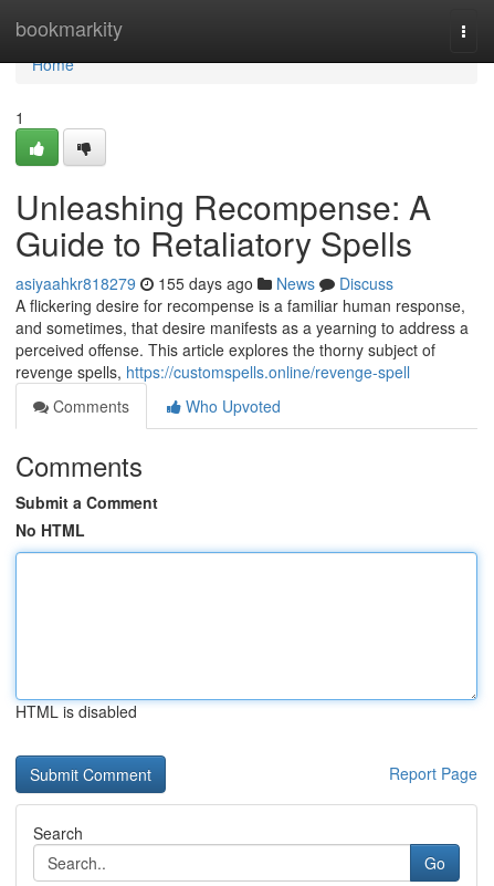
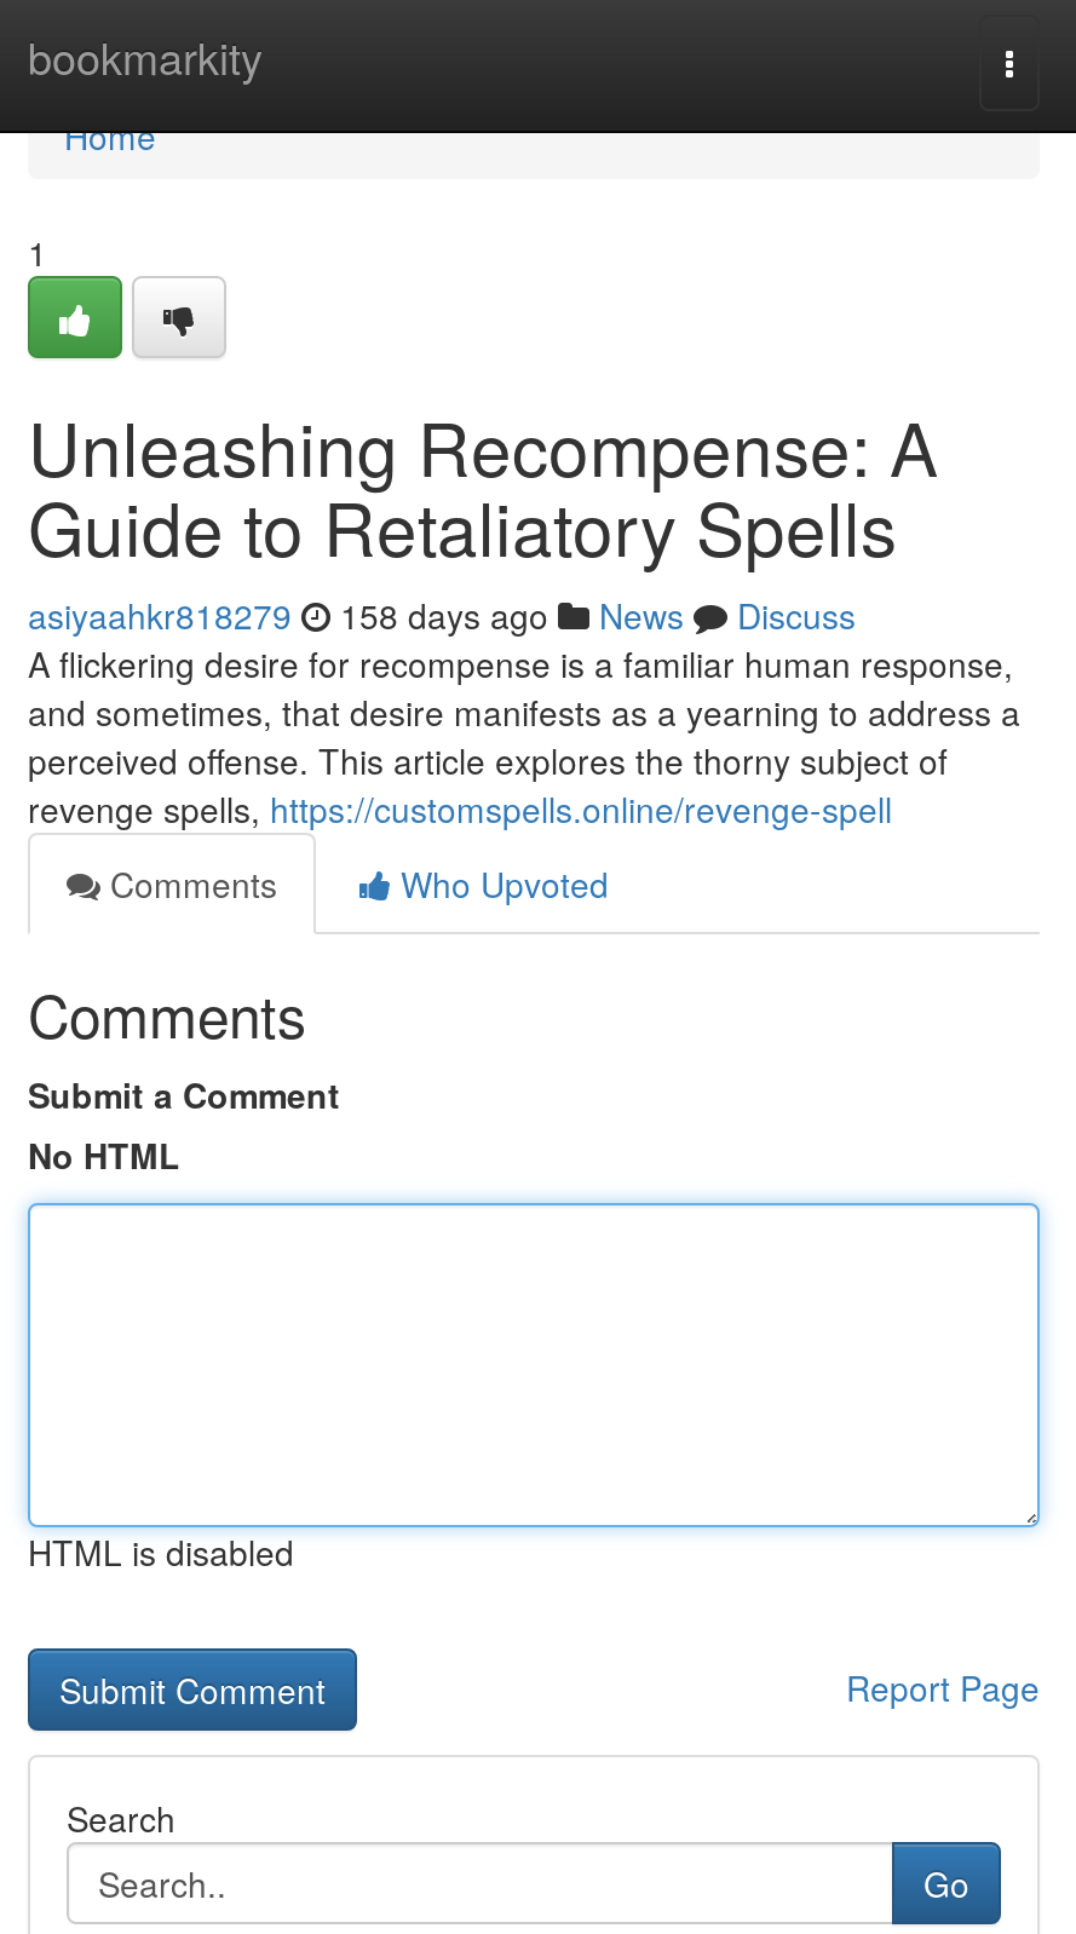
- asiyaahkr818279 155 days ago News Discuss
+ asiyaahkr818279 158 days ago News Discuss
